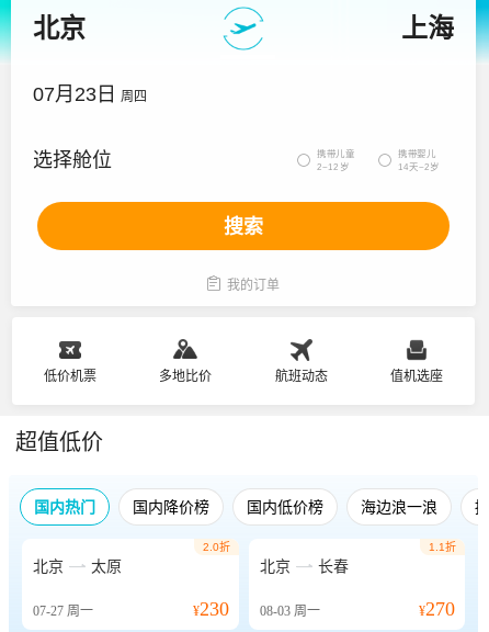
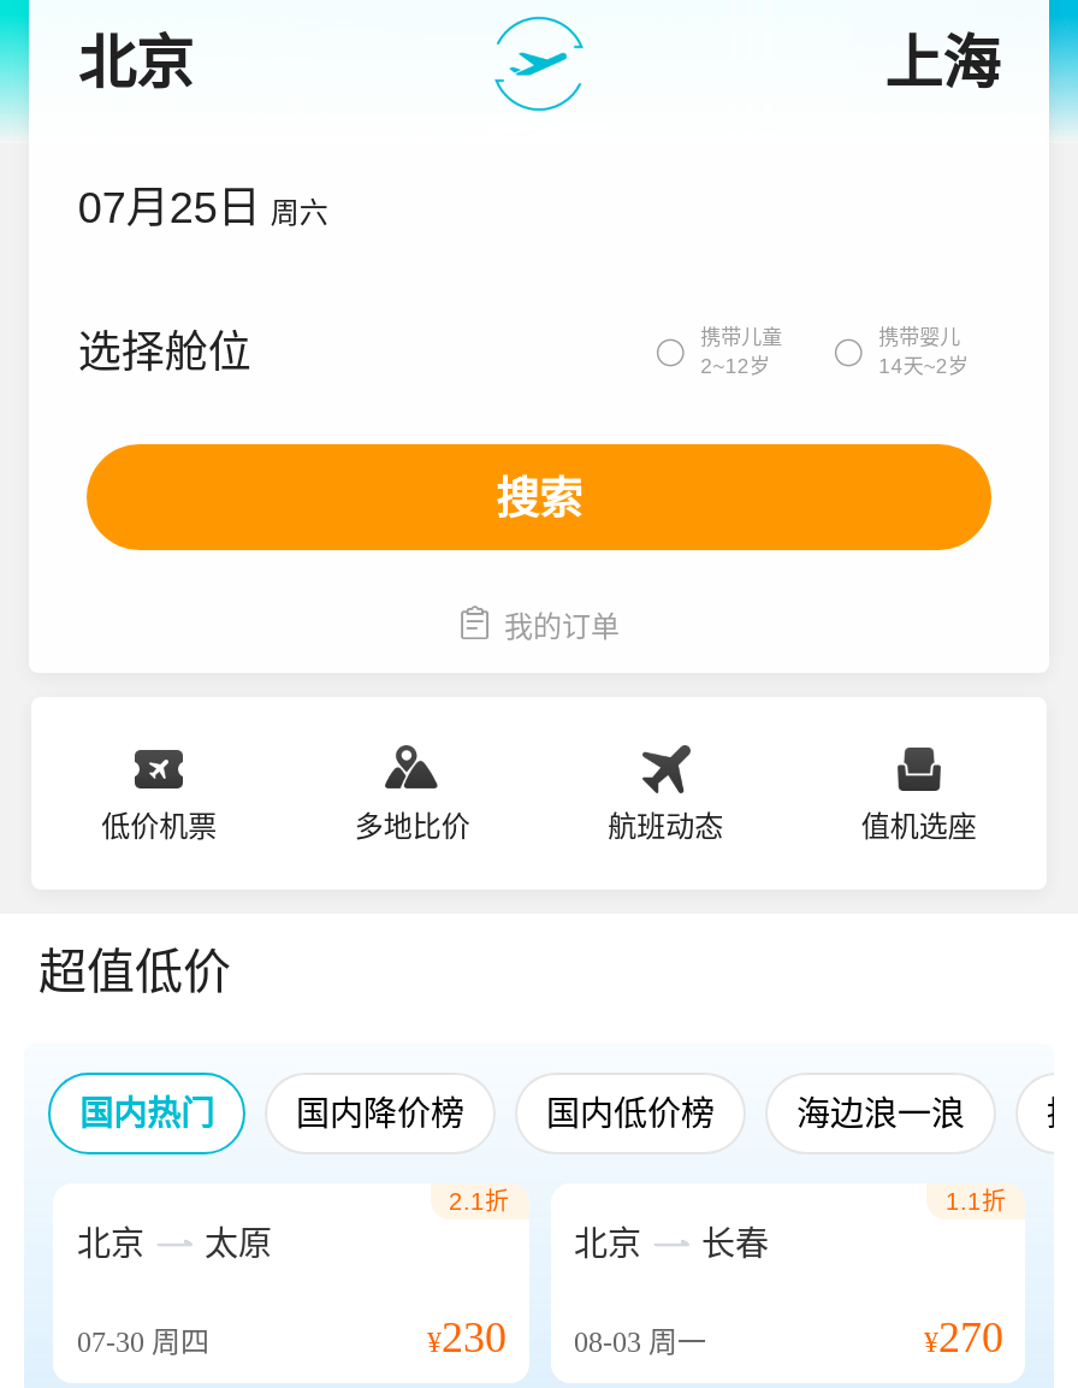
- 07月23日 周四
+ 07月25日 周六

- 2.0折
+ 2.1折

- 07-27周一
+ 07-30周四
